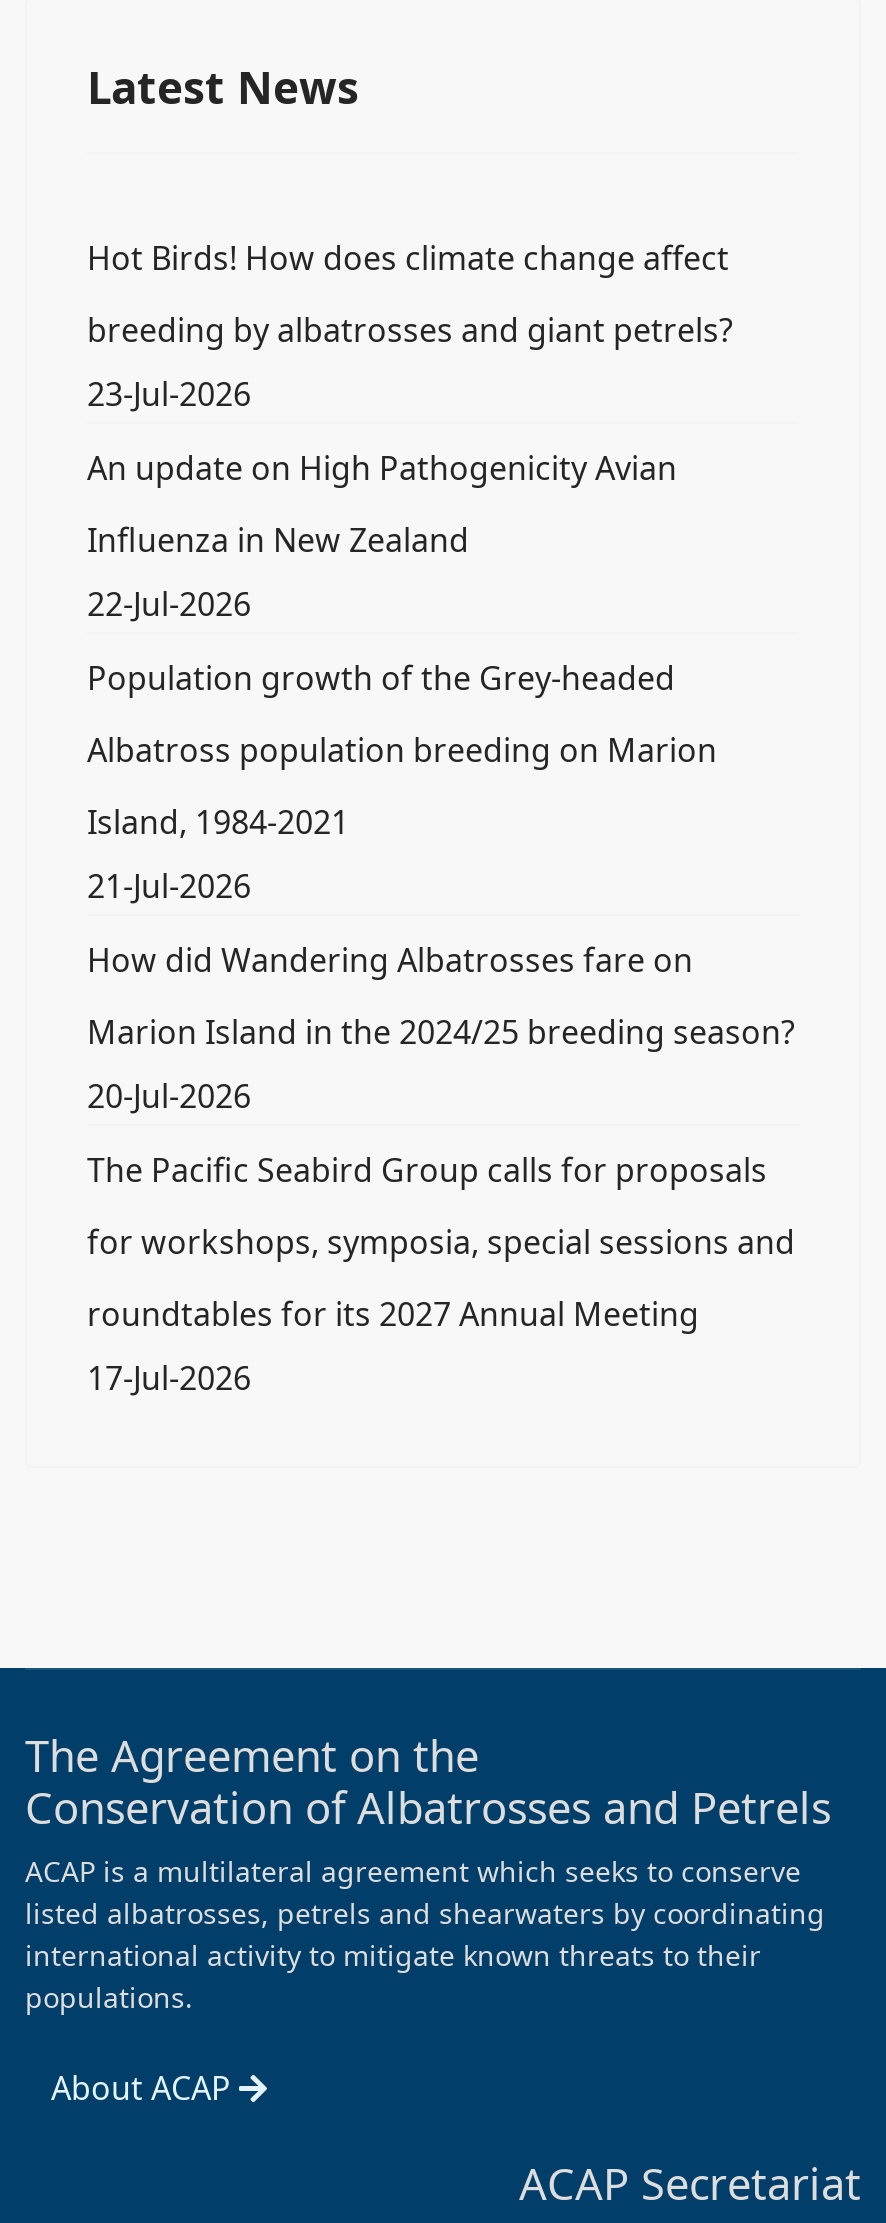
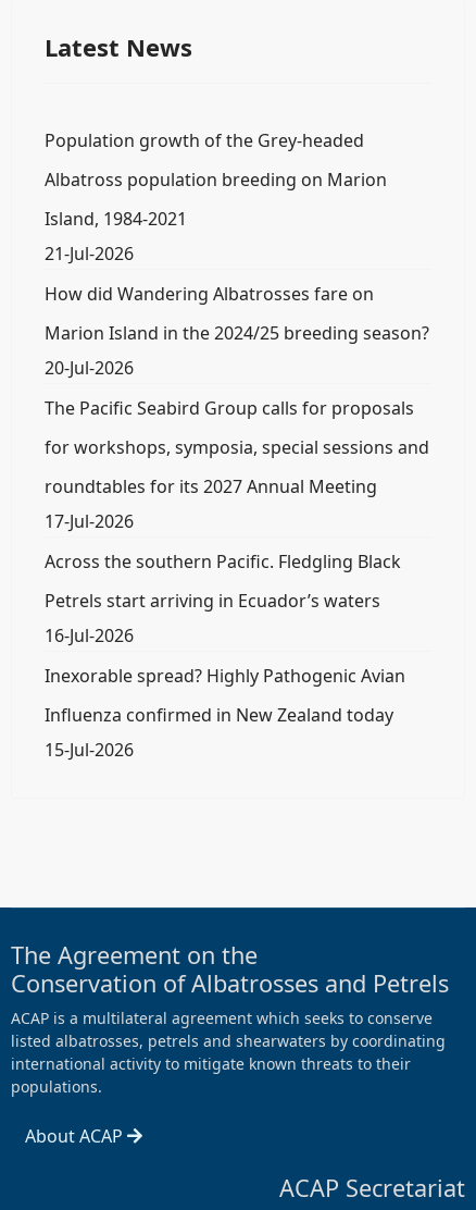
- Hot Birds! How does climate change affect
- breeding by albatrosses and giant petrels?
- 23-Jul-2026
- An update on High Pathogenicity Avian
- Influenza in New Zealand
- 22-Jul-2026

moved up: Population growth of the Grey-headed | Albatross population breeding on Marion | Island, 1984-2021 | ... | roundtables for its 2027 Annual Meeting | 17-Jul-2026

+ Across the southern Pacific. Fledgling Black
+ Petrels start arriving in Ecuador’s waters
+ 16-Jul-2026
+ Inexorable spread? Highly Pathogenic Avian
+ Influenza confirmed in New Zealand today
+ 15-Jul-2026
